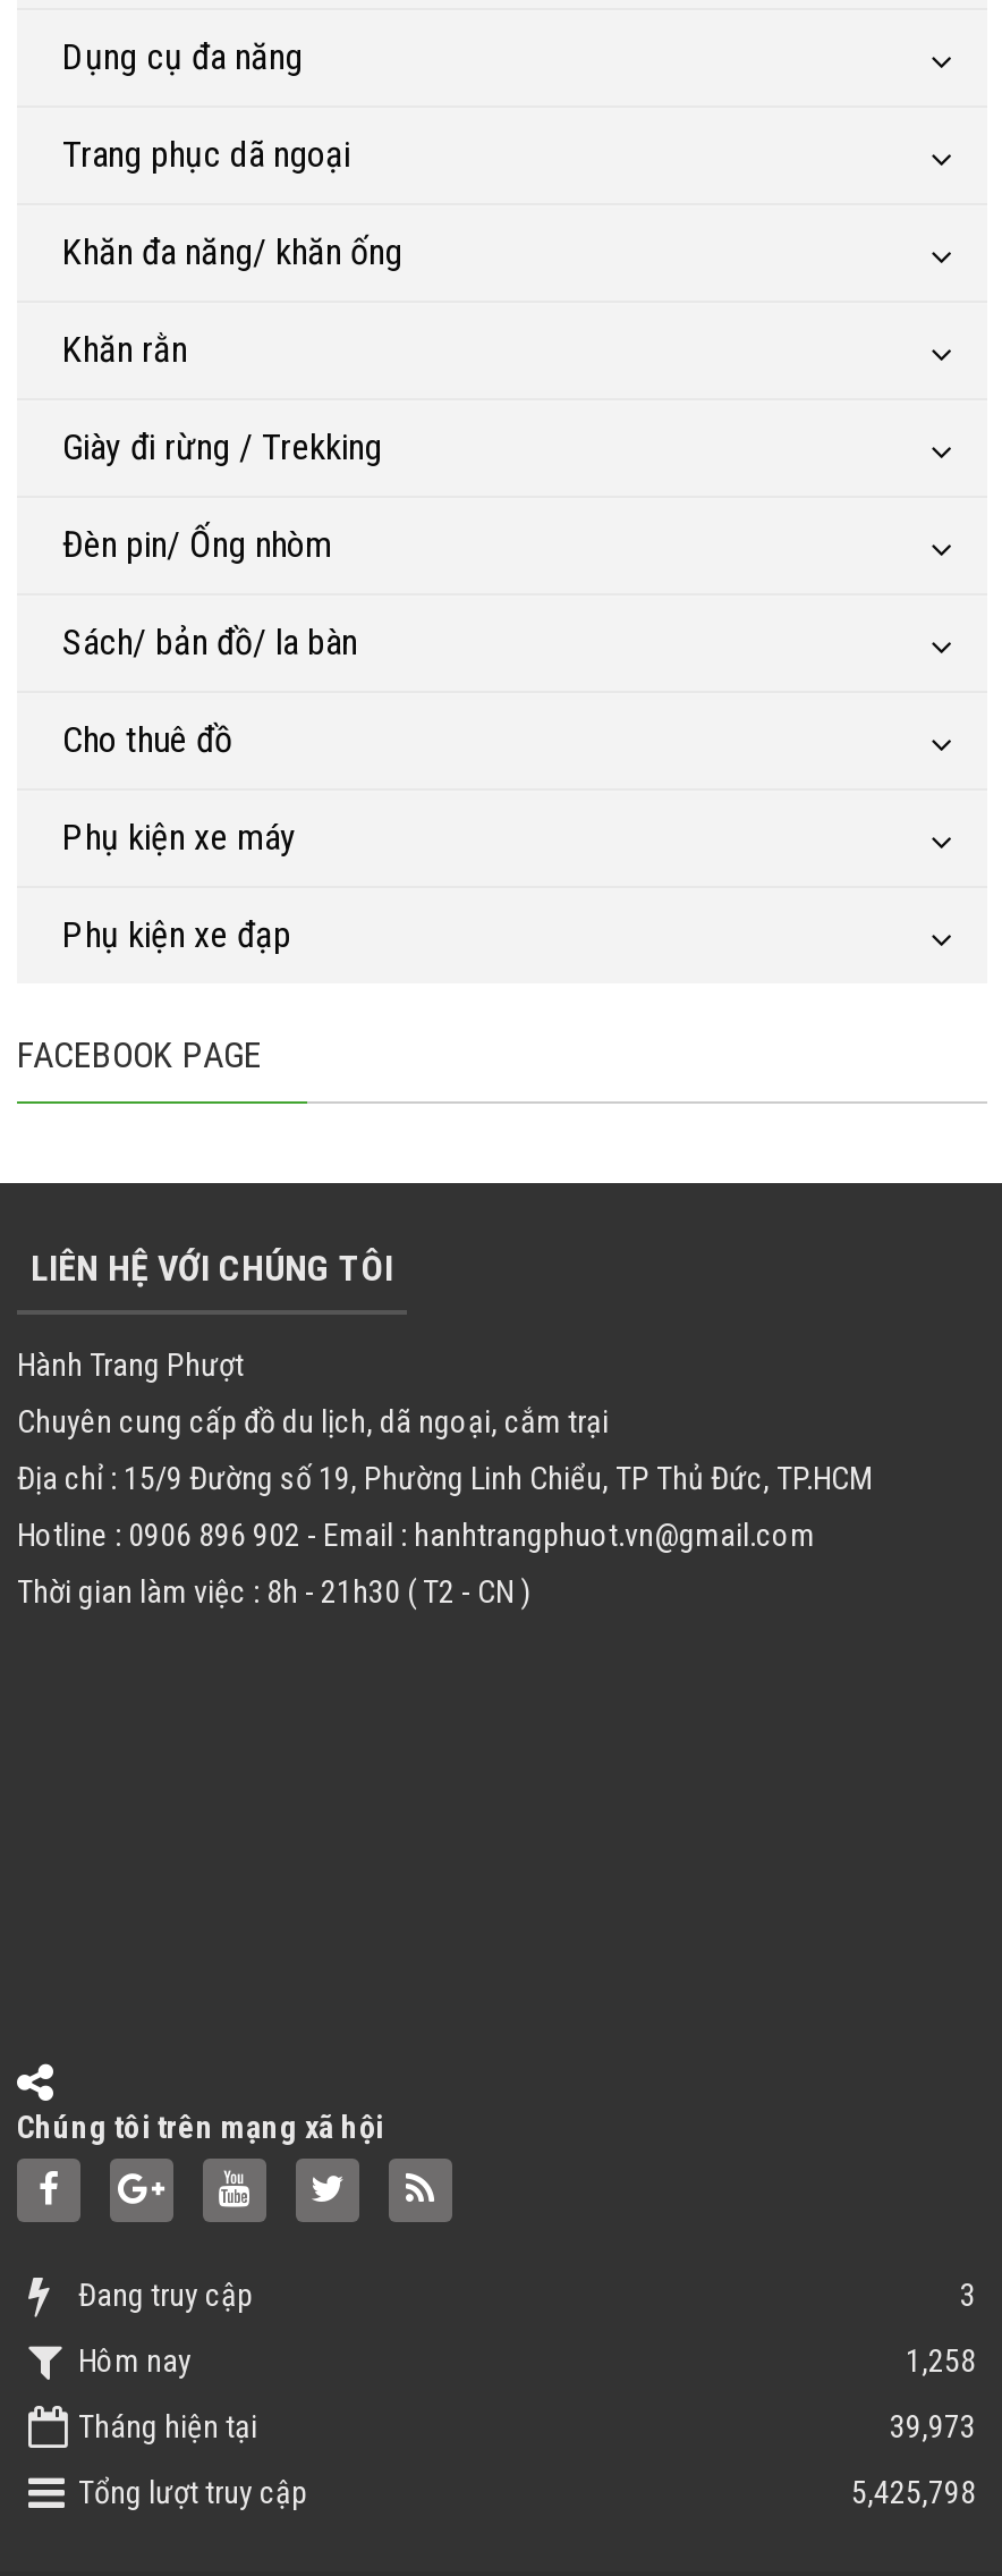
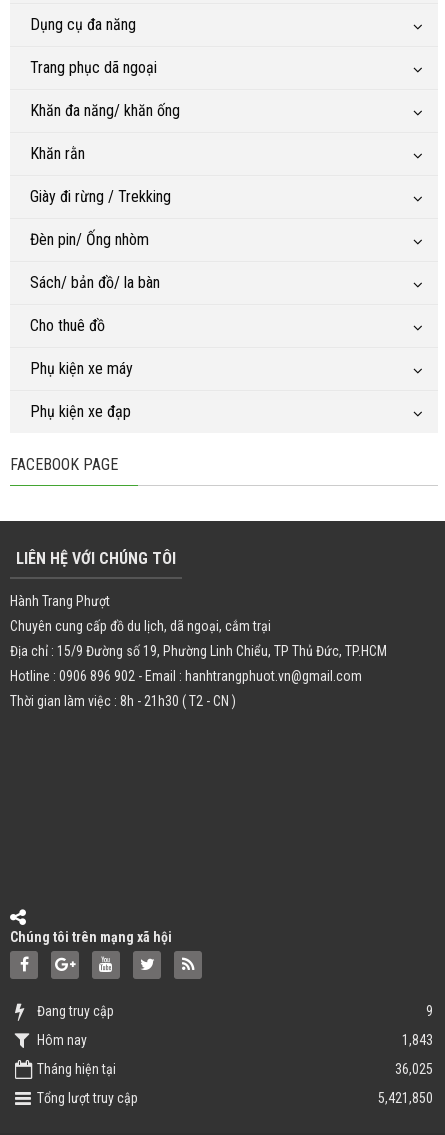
- 3
+ 9

- 1,258
+ 1,843

- 39,973
+ 36,025

- 5,425,798
+ 5,421,850
